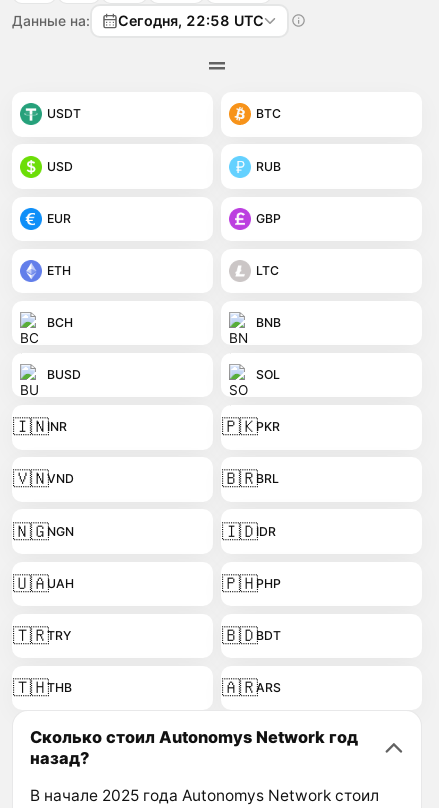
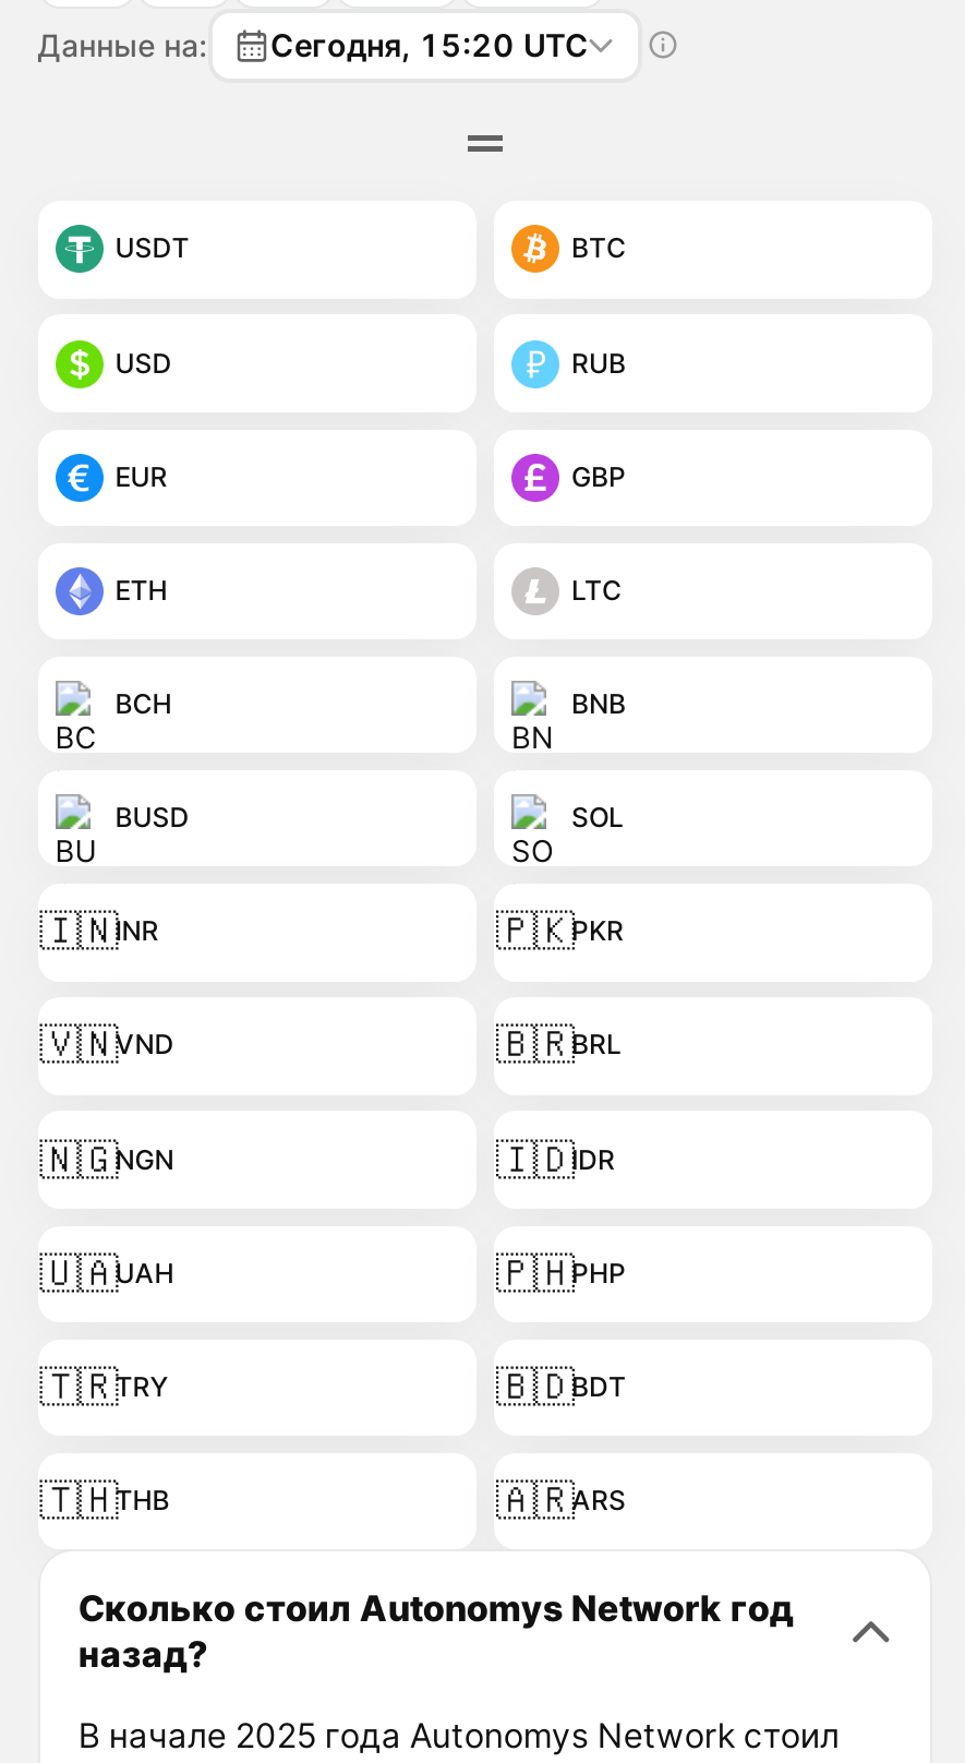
- Данные на: Сегодня, 22:58 UTC
+ Данные на: Сегодня, 15:20 UTC
